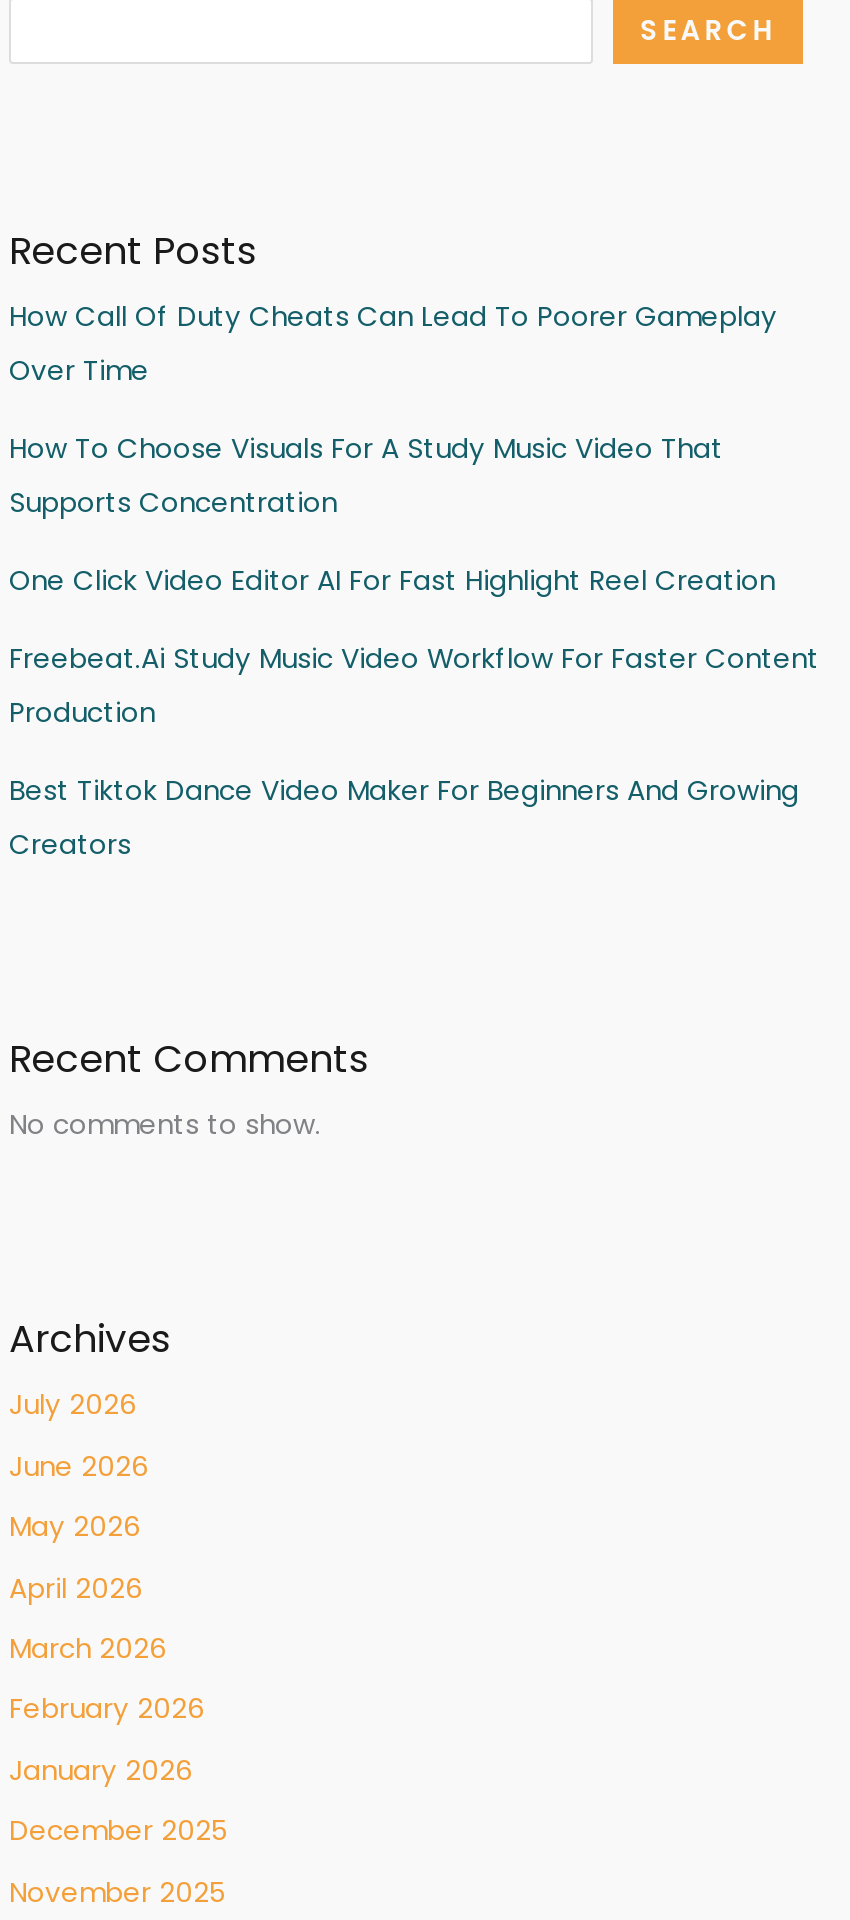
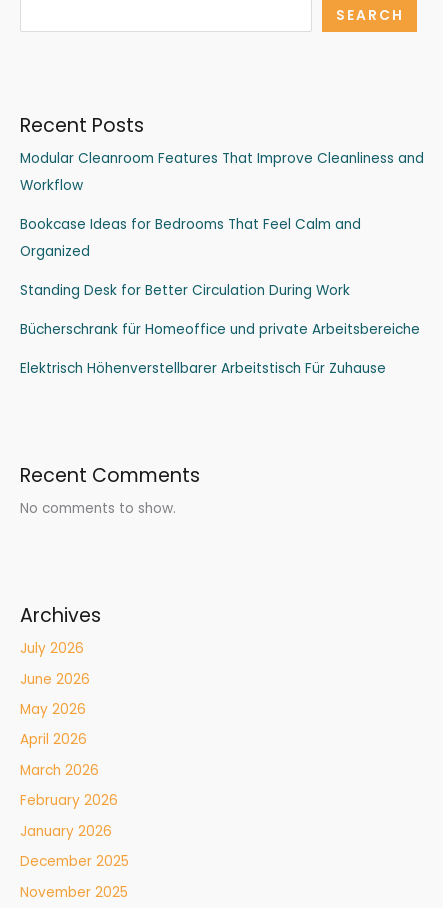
- How Call Of Duty Cheats Can Lead To Poorer Gameplay
- Over Time
+ Modular Cleanroom Features That Improve Cleanliness and
+ Workflow

- How To Choose Visuals For A Study Music Video That
- Supports Concentration
+ Bookcase Ideas for Bedrooms That Feel Calm and
+ Organized

- One Click Video Editor AI For Fast Highlight Reel Creation
+ Standing Desk for Better Circulation During Work

- Freebeat.Ai Study Music Video Workflow For Faster Content
- Production
+ Bücherschrank für Homeoffice und private Arbeitsbereiche

- Best Tiktok Dance Video Maker For Beginners And Growing
- Creators
+ Elektrisch Höhenverstellbarer Arbeitstisch Für Zuhause
